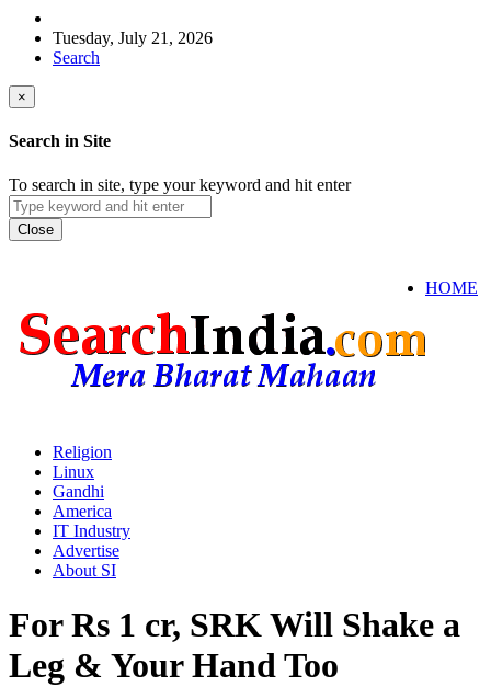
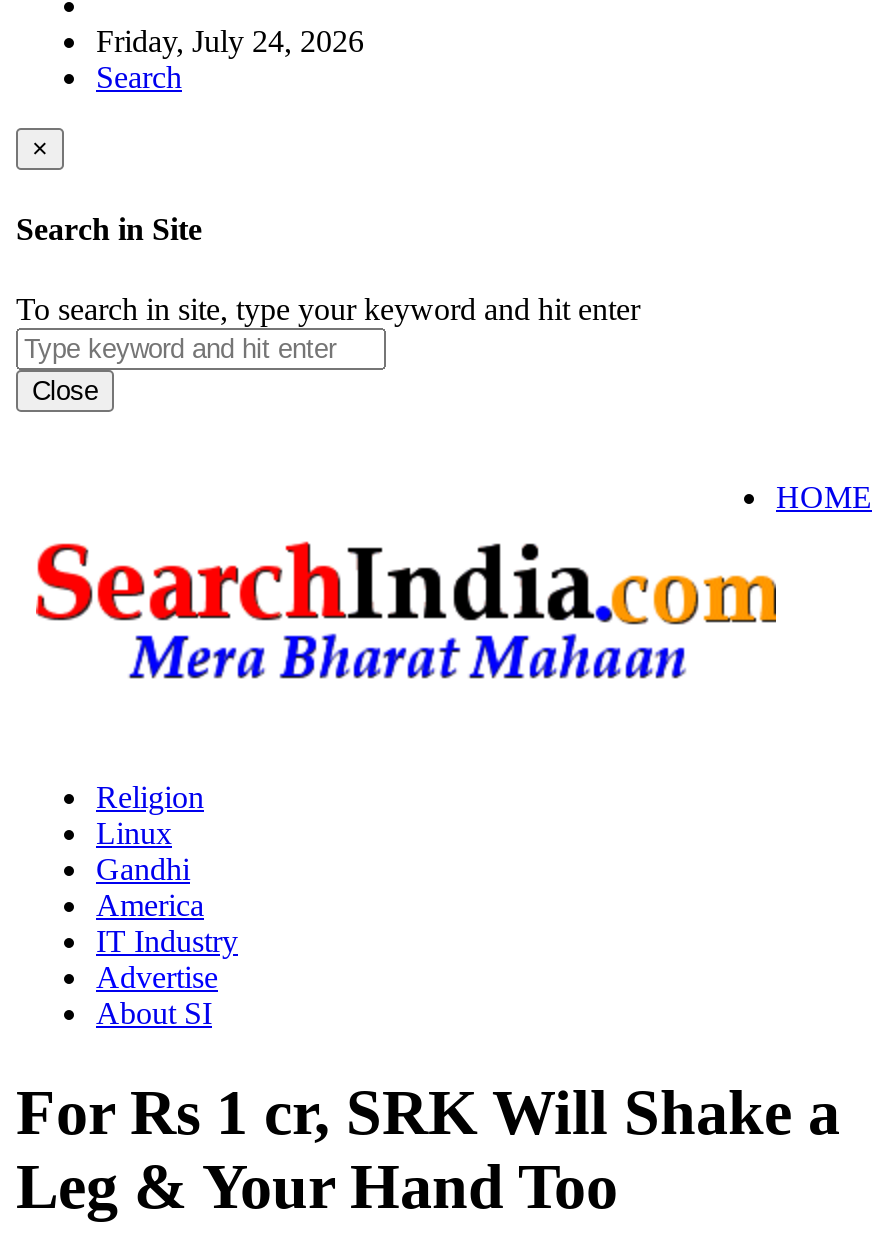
- Tuesday, July 21, 2026
+ Friday, July 24, 2026
